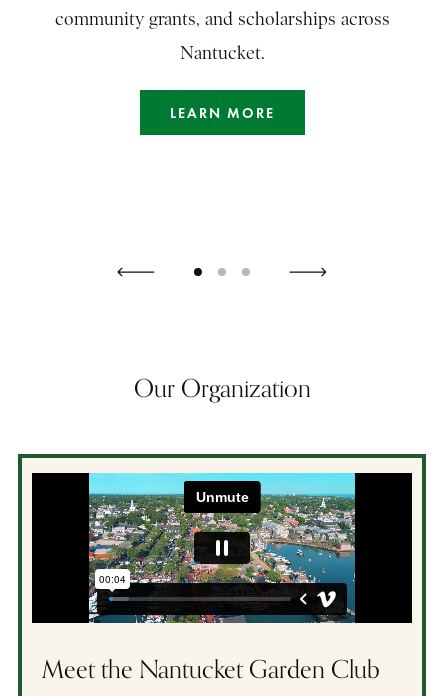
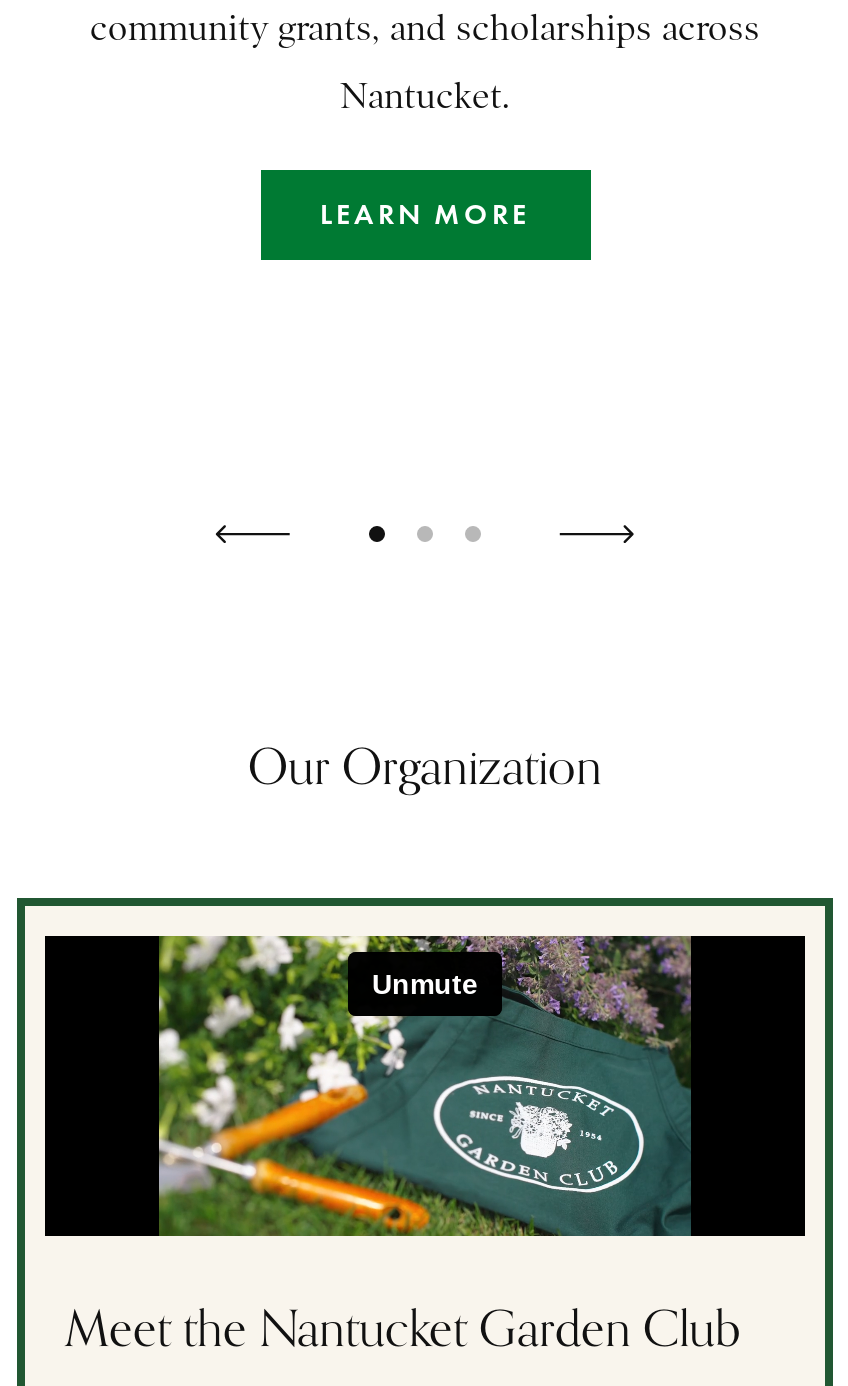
- [image]
+ [image]
